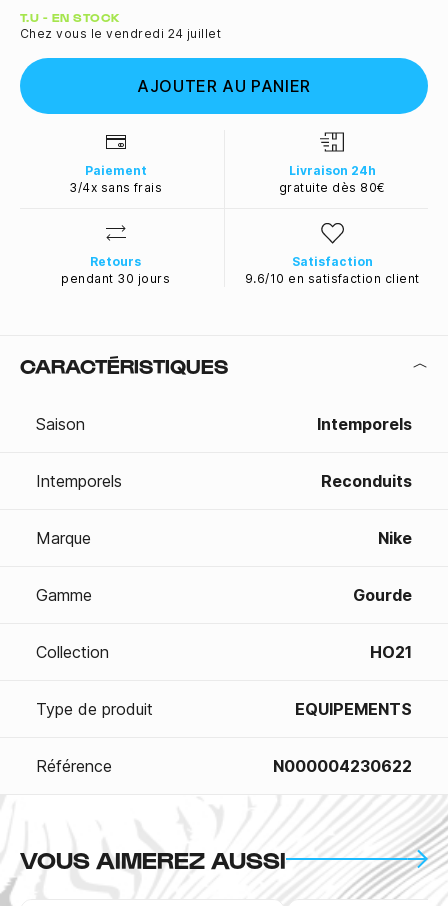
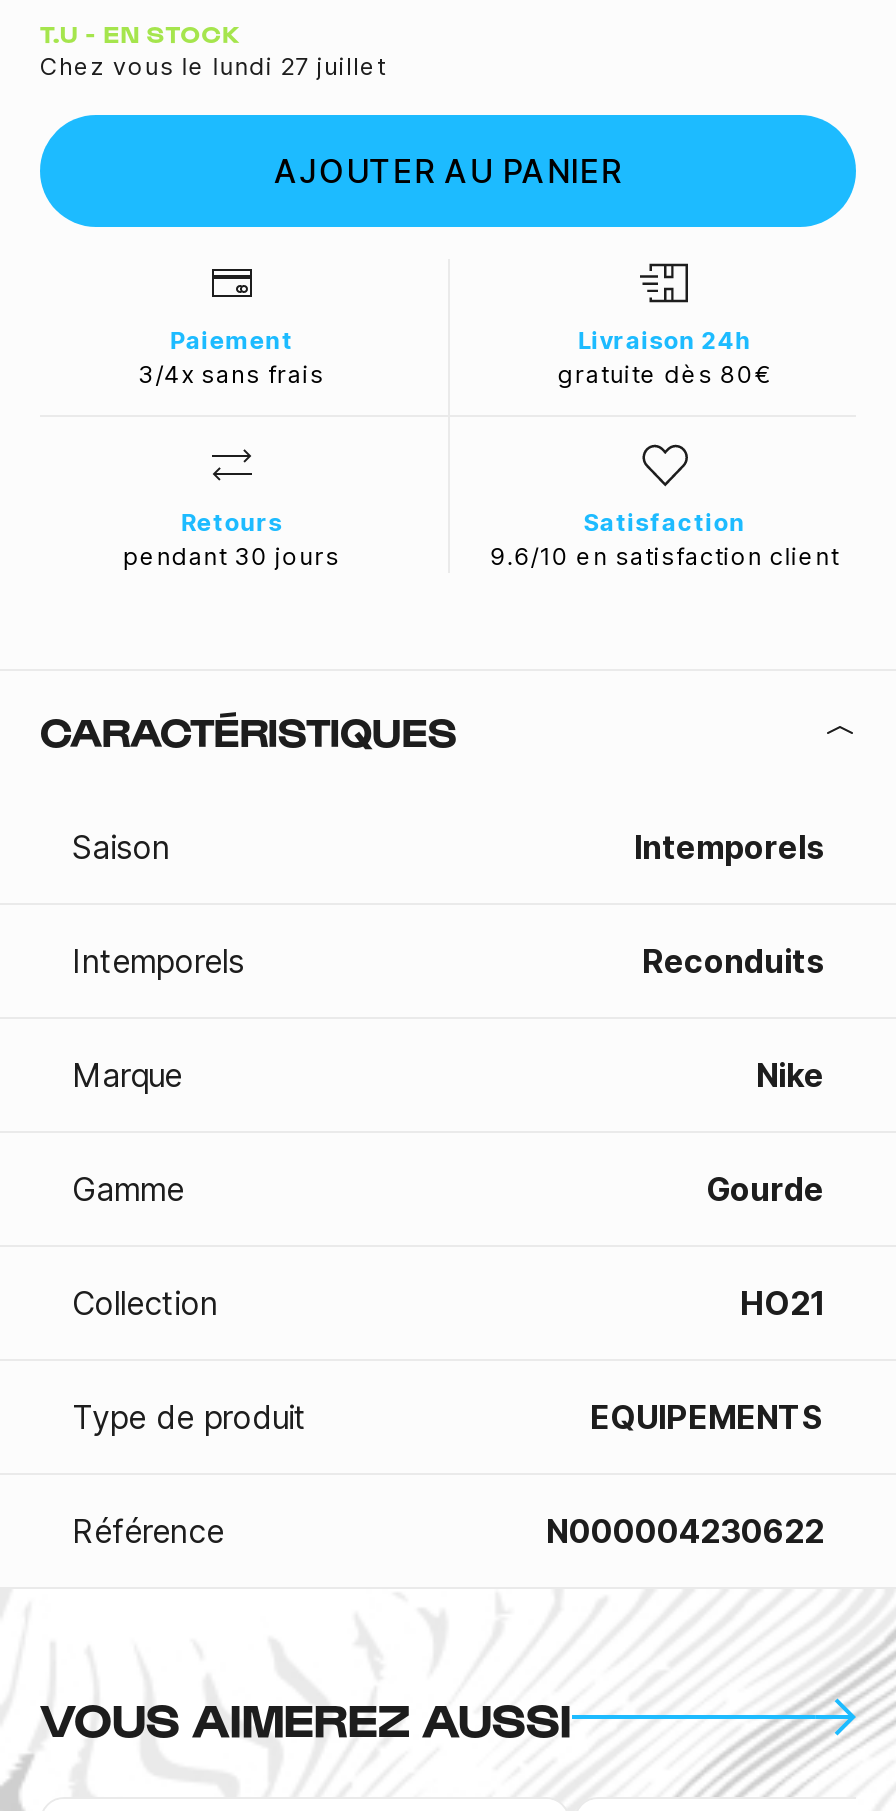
- Chez vous le vendredi 24 juillet
+ Chez vous le lundi 27 juillet
